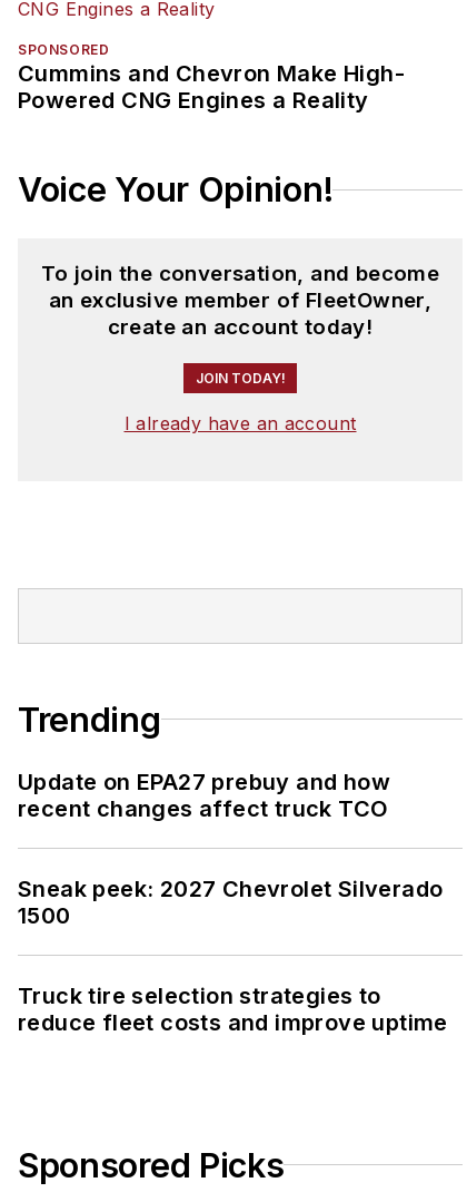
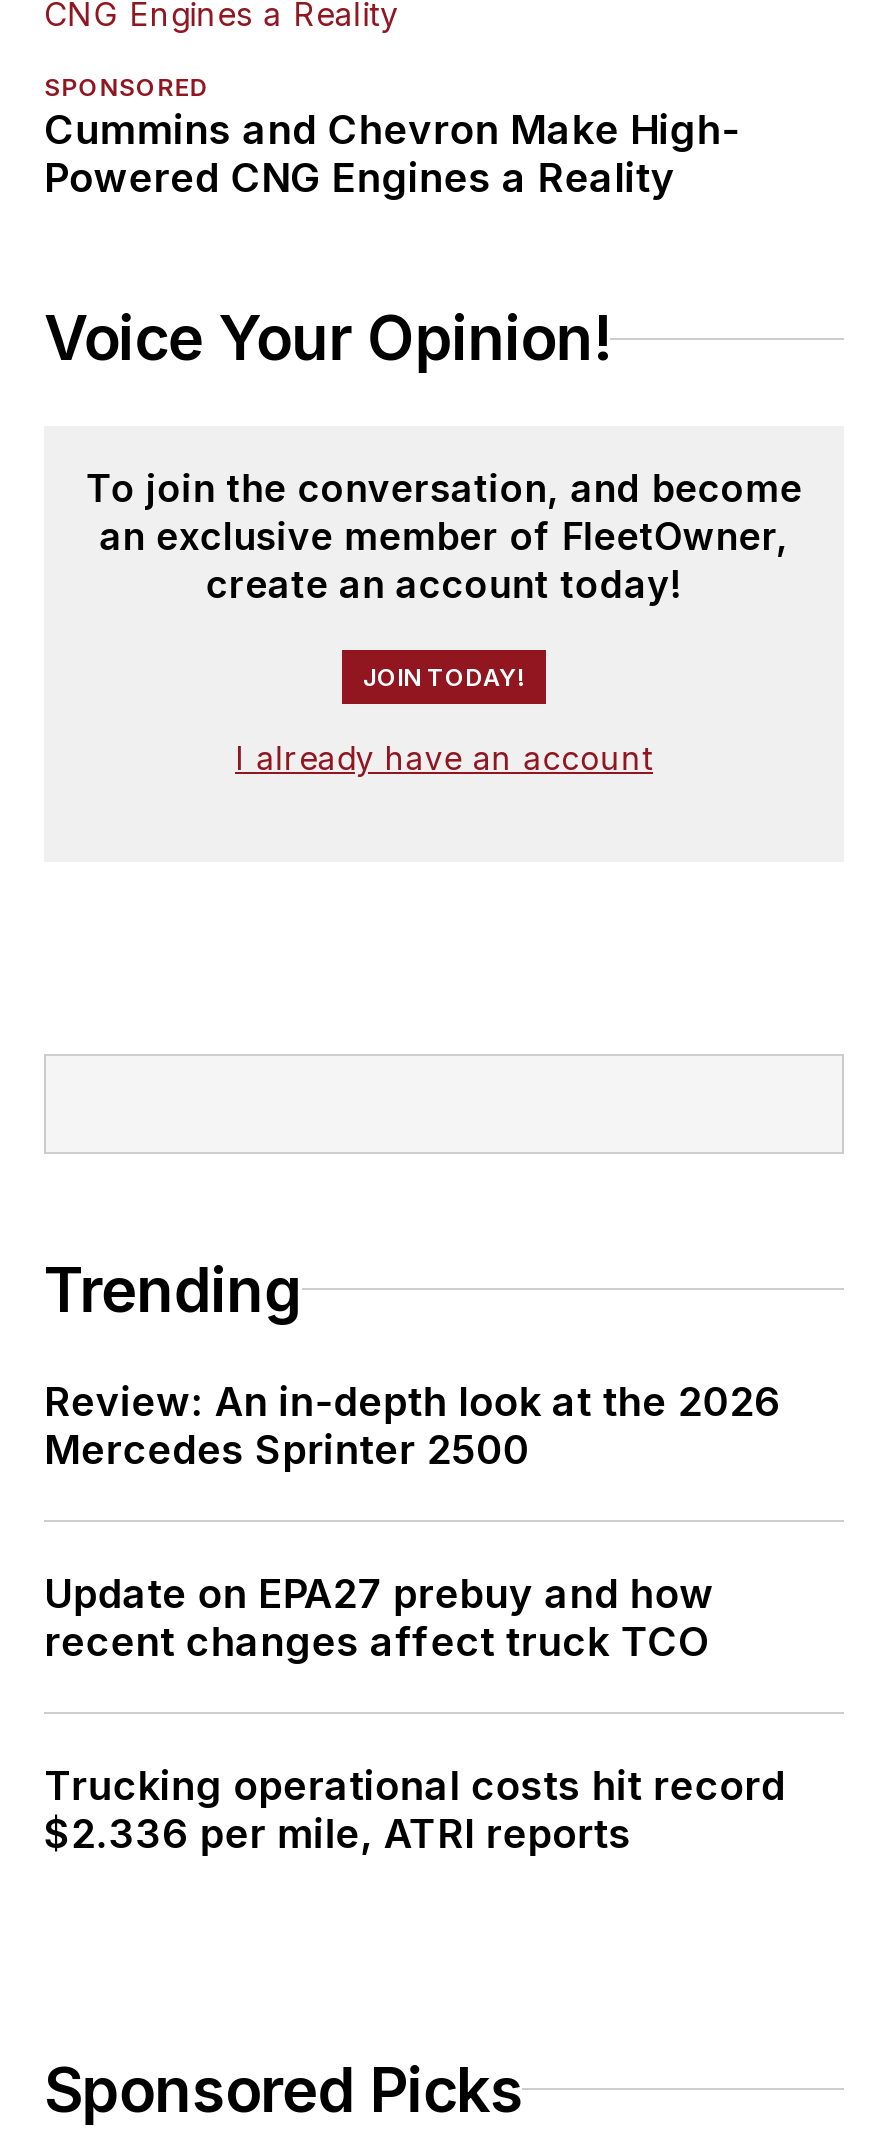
+ Review: An in-depth look at the 2026
+ Mercedes Sprinter 2500

moved down: Update on EPA27 prebuy and how | recent changes affect truck TCO

- Sneak peek: 2027 Chevrolet Silverado
- 1500
- Truck tire selection strategies to
- reduce fleet costs and improve uptime
+ Trucking operational costs hit record
+ $2.336 per mile, ATRI reports
